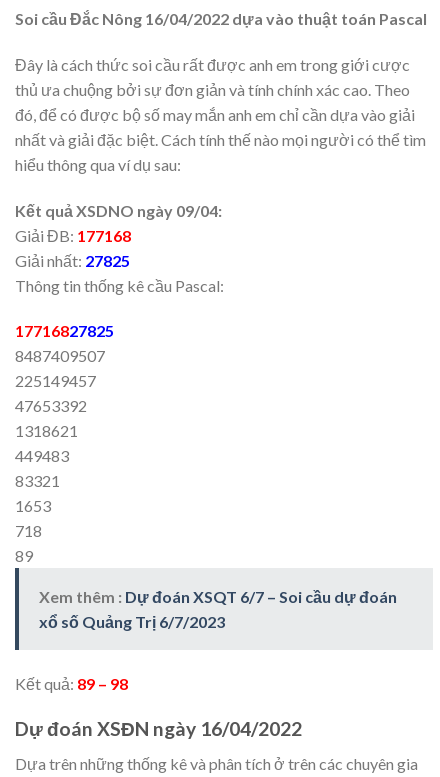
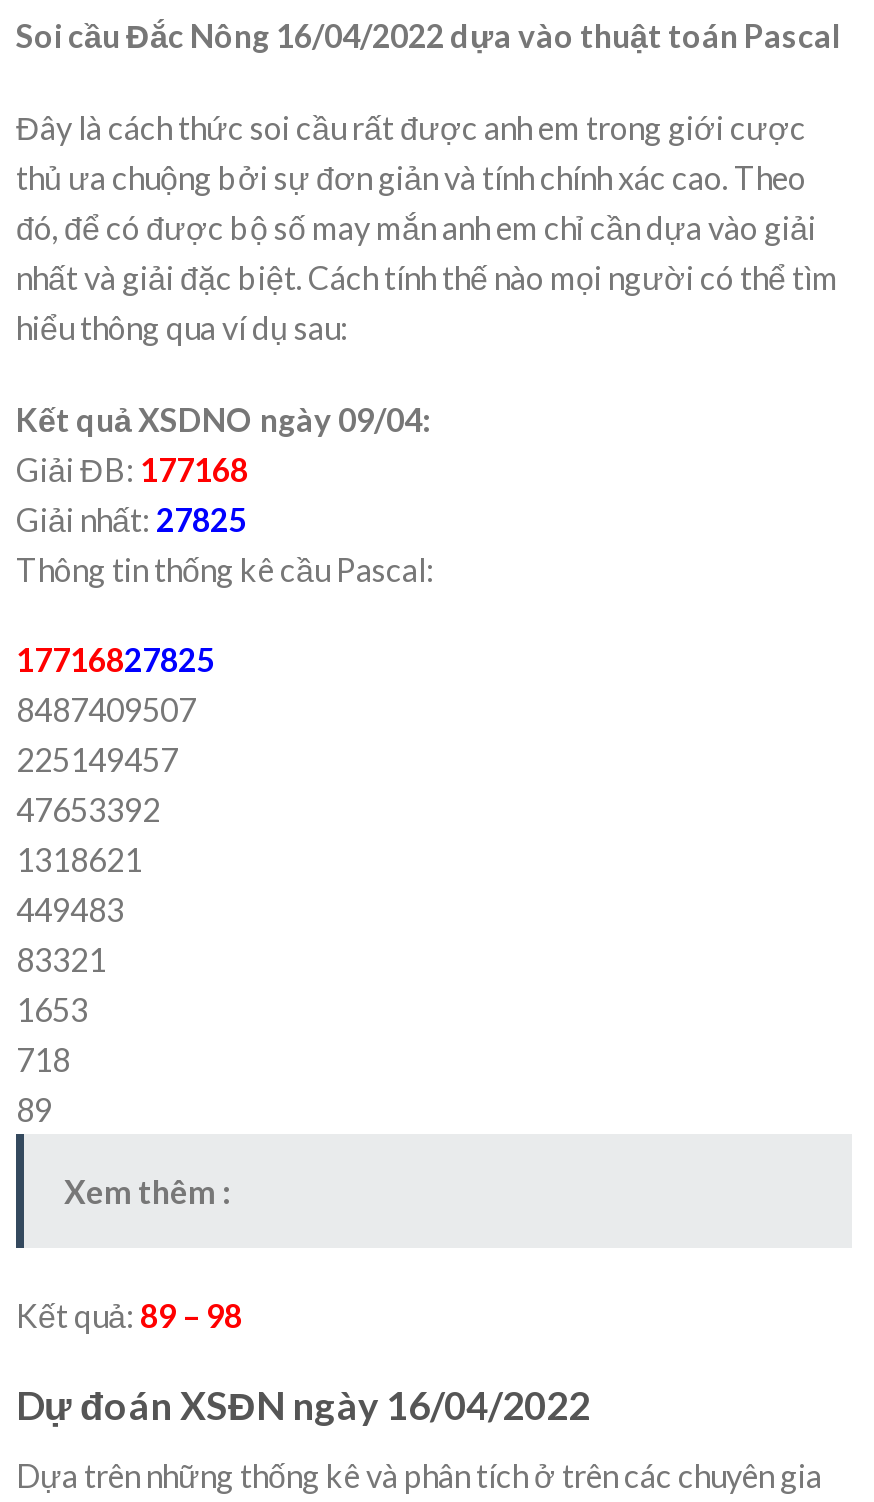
- Xem thêm : Dự đoán XSQT 6/7 – Soi cầu dự đoán
- xổ số Quảng Trị 6/7/2023
+ Xem thêm :
